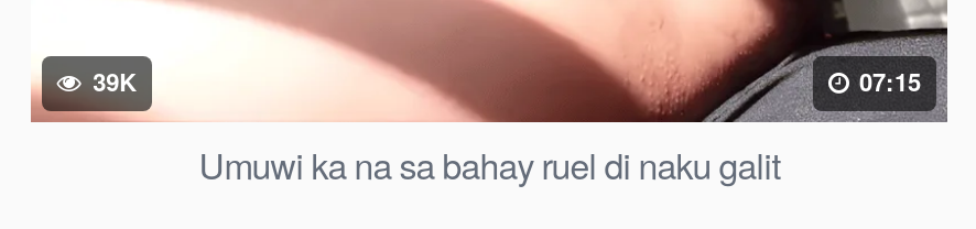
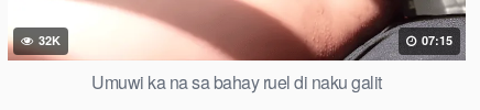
- 39K
+ 32K
